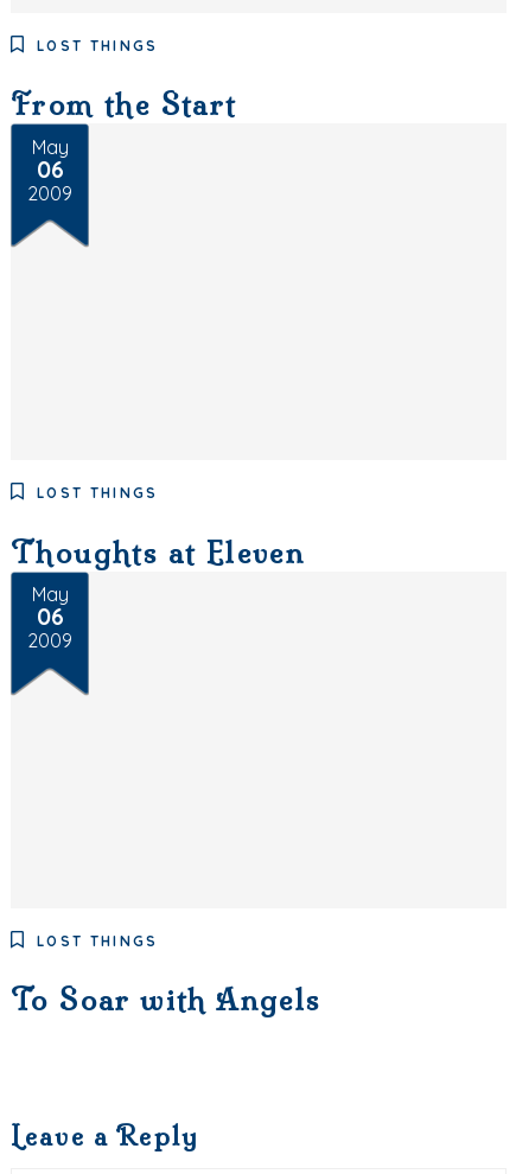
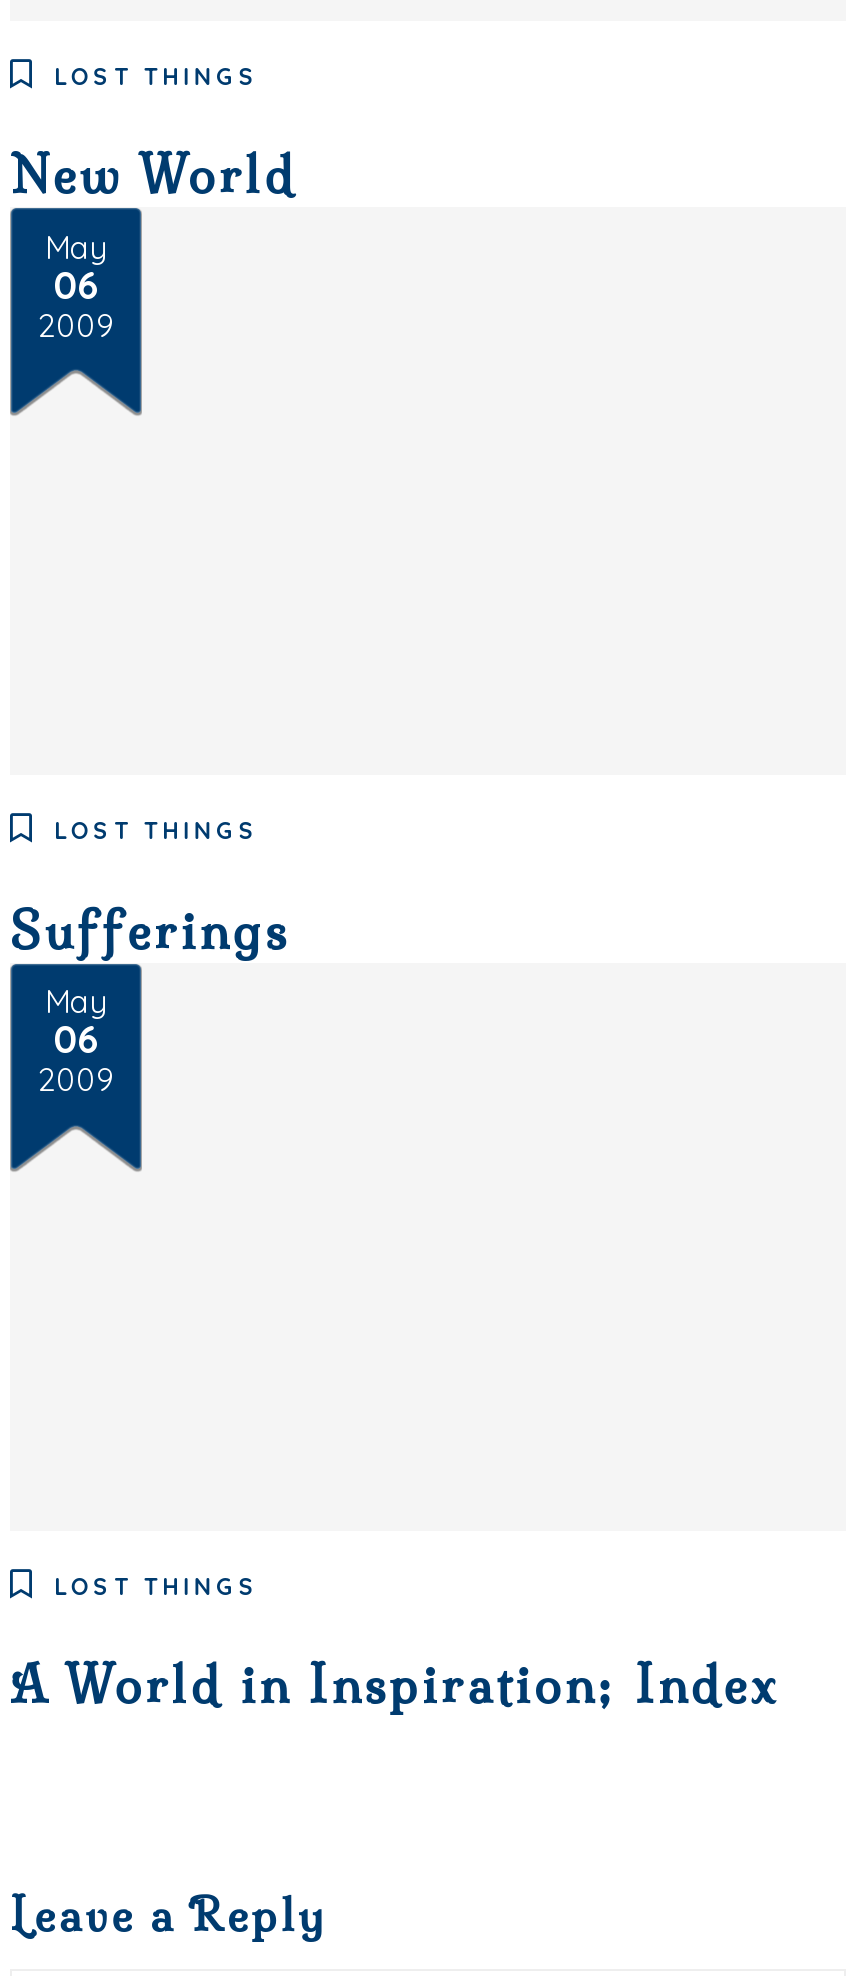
- From the Start
+ New World

- Thoughts at Eleven
+ Sufferings

- To Soar with Angels
+ A World in Inspiration; Index
